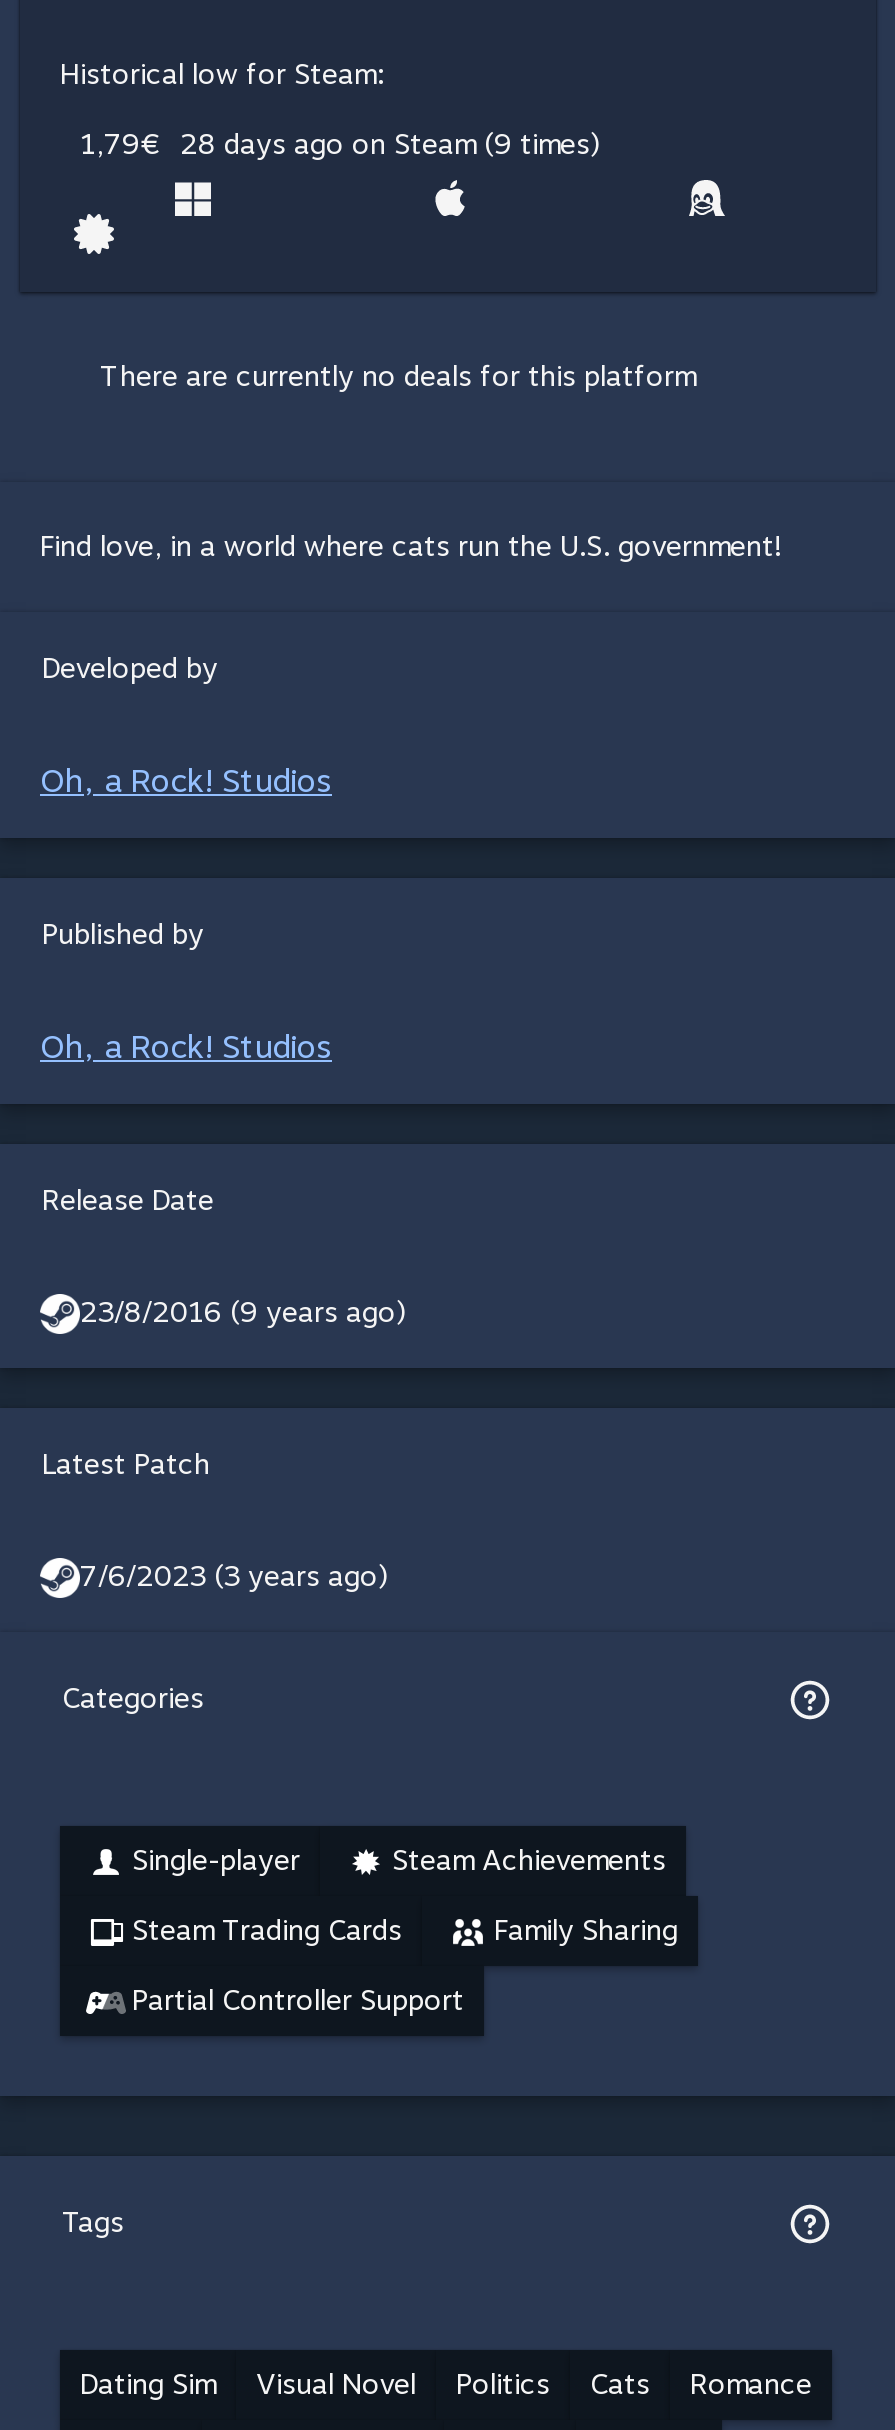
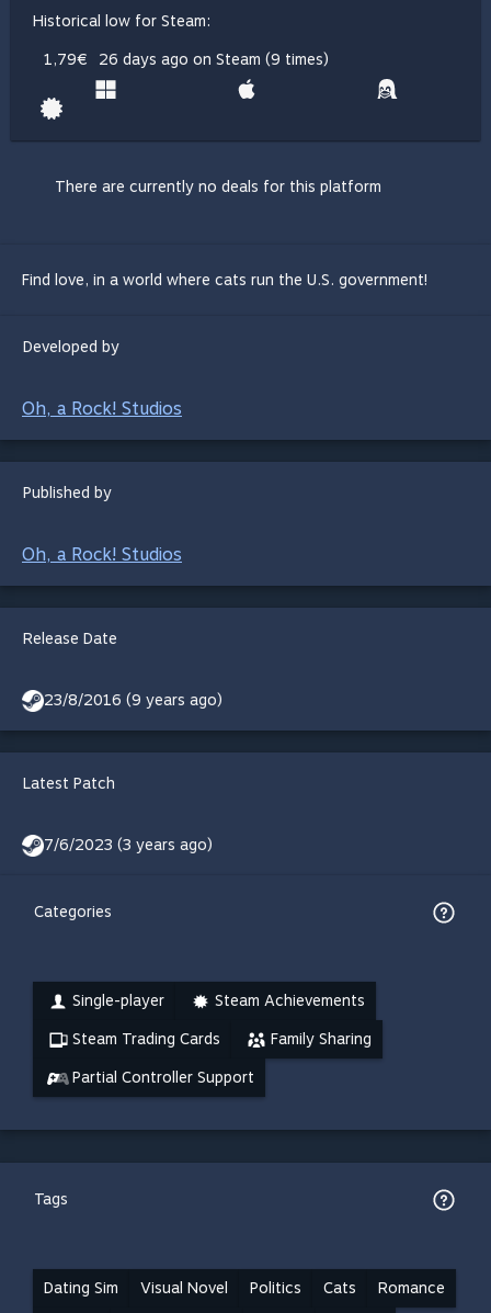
- 28 days ago on Steam (9 times)
+ 26 days ago on Steam (9 times)
